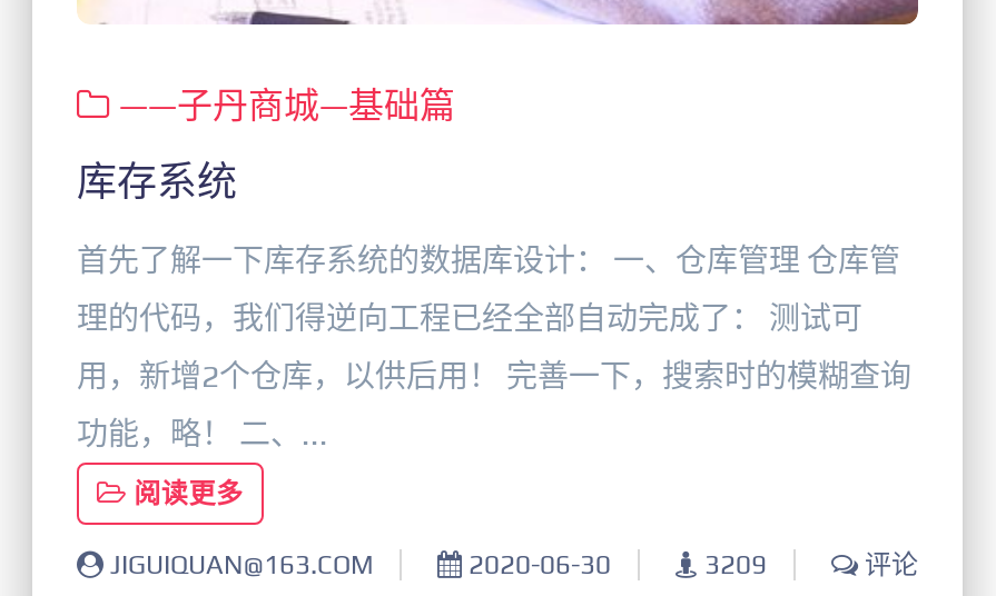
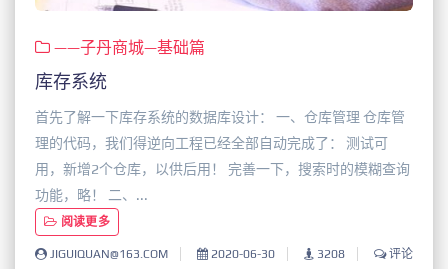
- 3209
+ 3208
